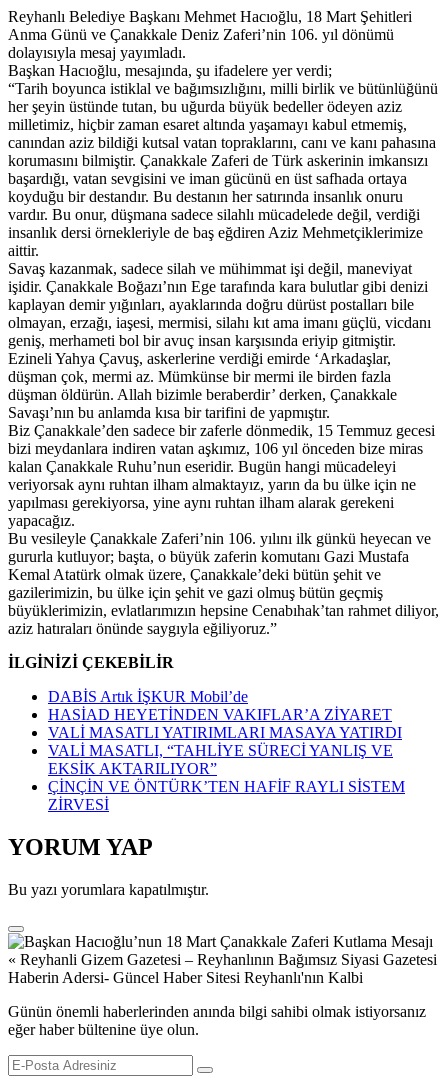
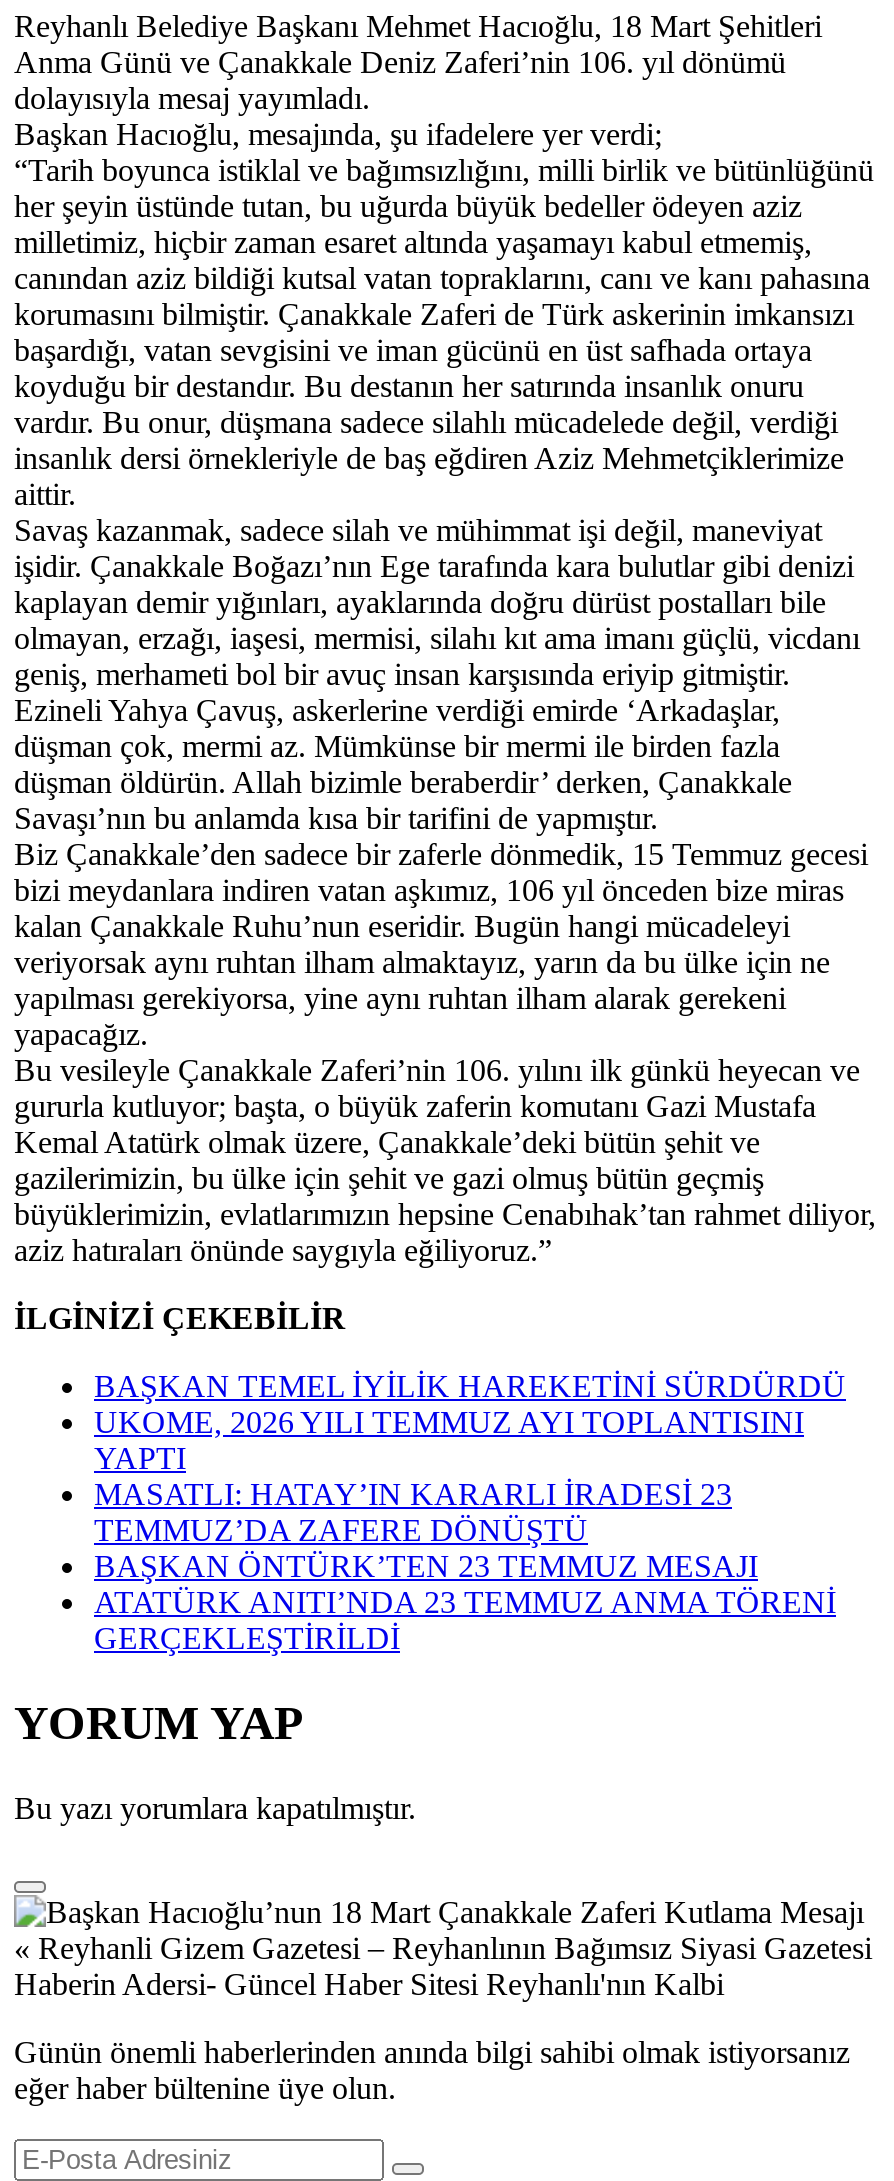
- DABİS Artık İŞKUR Mobil’de
- HASİAD HEYETİNDEN VAKIFLAR’A ZİYARET
- VALİ MASATLI YATIRIMLARI MASAYA YATIRDI
- VALİ MASATLI, “TAHLİYE SÜRECİ YANLIŞ VE
- EKSİK AKTARILIYOR”
- ÇİNÇİN VE ÖNTÜRK’TEN HAFİF RAYLI SİSTEM
- ZİRVESİ
+ BAŞKAN TEMEL İYİLİK HAREKETİNİ SÜRDÜRDÜ
+ UKOME, 2026 YILI TEMMUZ AYI TOPLANTISINI
+ YAPTI
+ MASATLI: HATAY’IN KARARLI İRADESİ 23
+ TEMMUZ’DA ZAFERE DÖNÜŞTÜ
+ BAŞKAN ÖNTÜRK’TEN 23 TEMMUZ MESAJI
+ ATATÜRK ANITI’NDA 23 TEMMUZ ANMA TÖRENİ
+ GERÇEKLEŞTİRİLDİ
